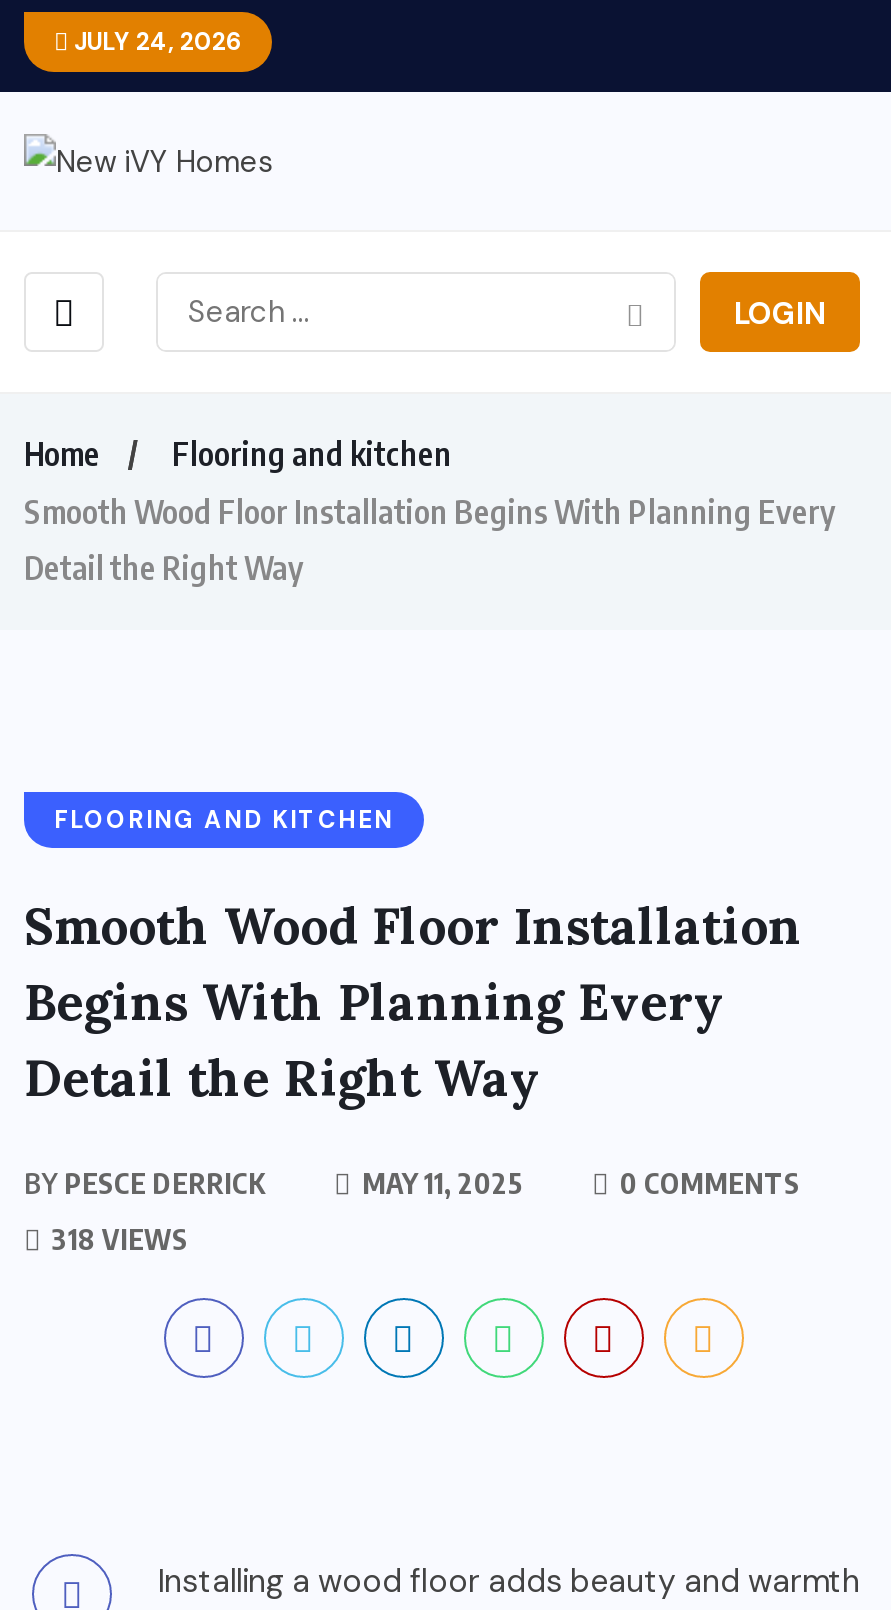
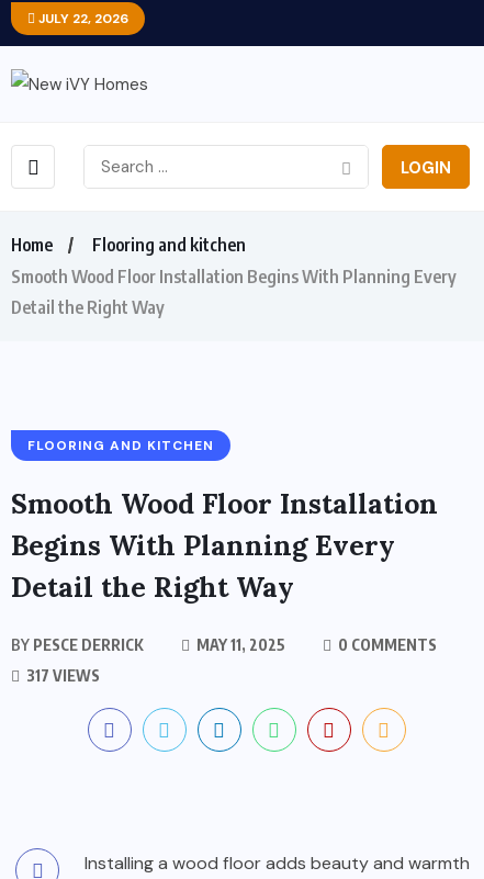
- JULY 24, 2026
+ JULY 22, 2026

- 318 VIEWS
+ 317 VIEWS
